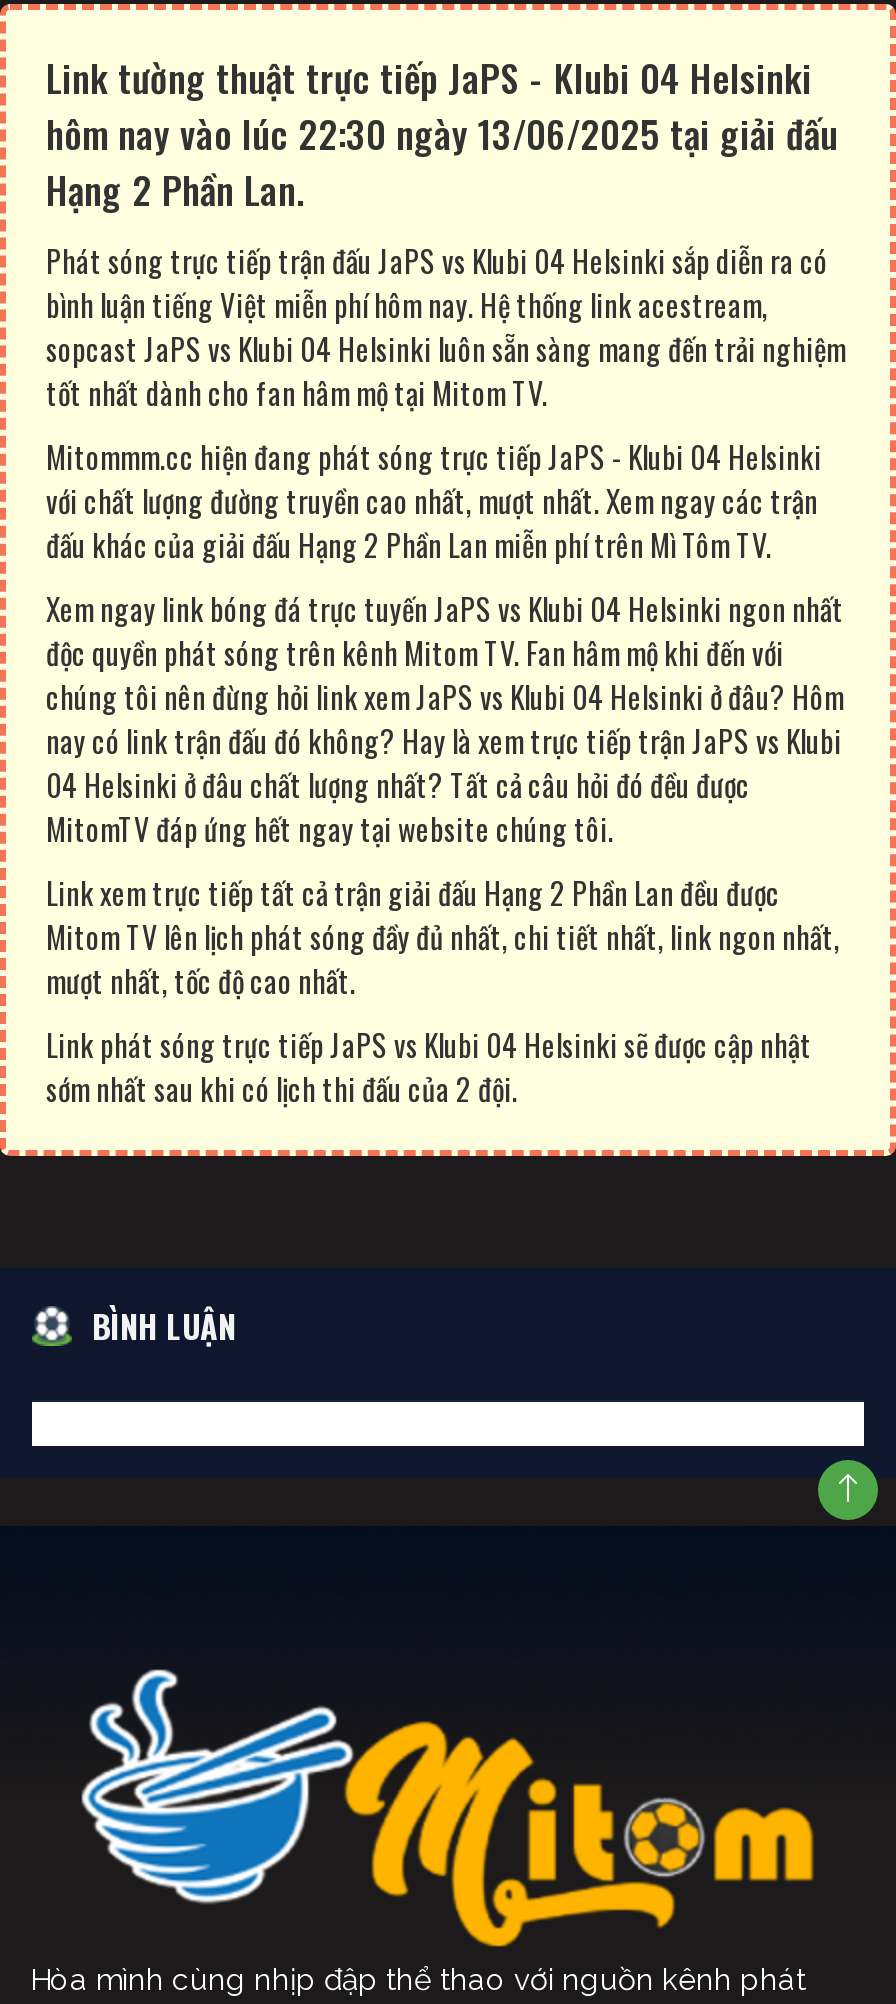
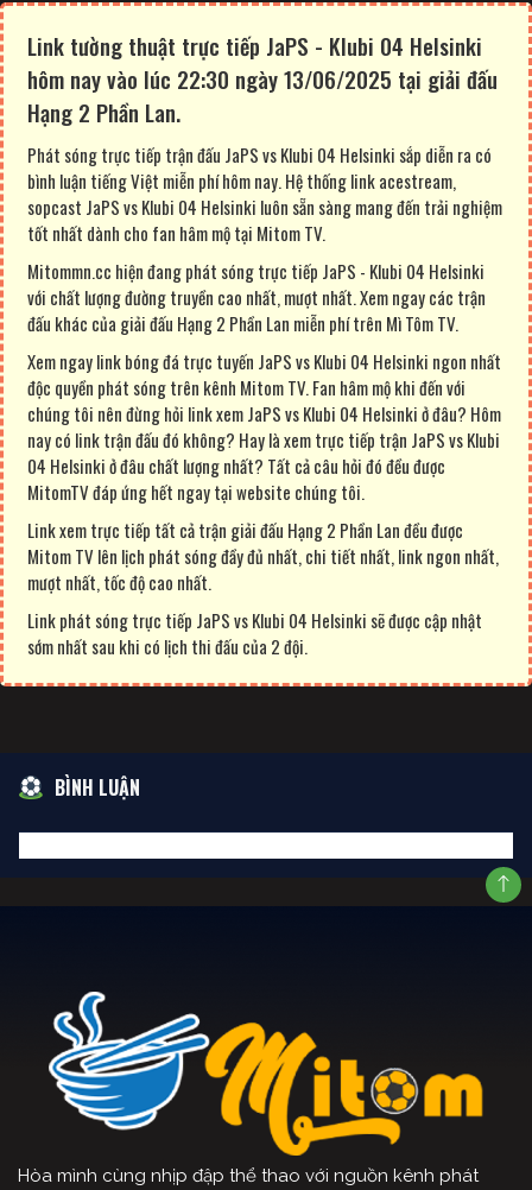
- Mitommm.cc hiện đang phát sóng trực tiếp JaPS - Klubi 04 Helsinki
+ Mitommn.cc hiện đang phát sóng trực tiếp JaPS - Klubi 04 Helsinki
